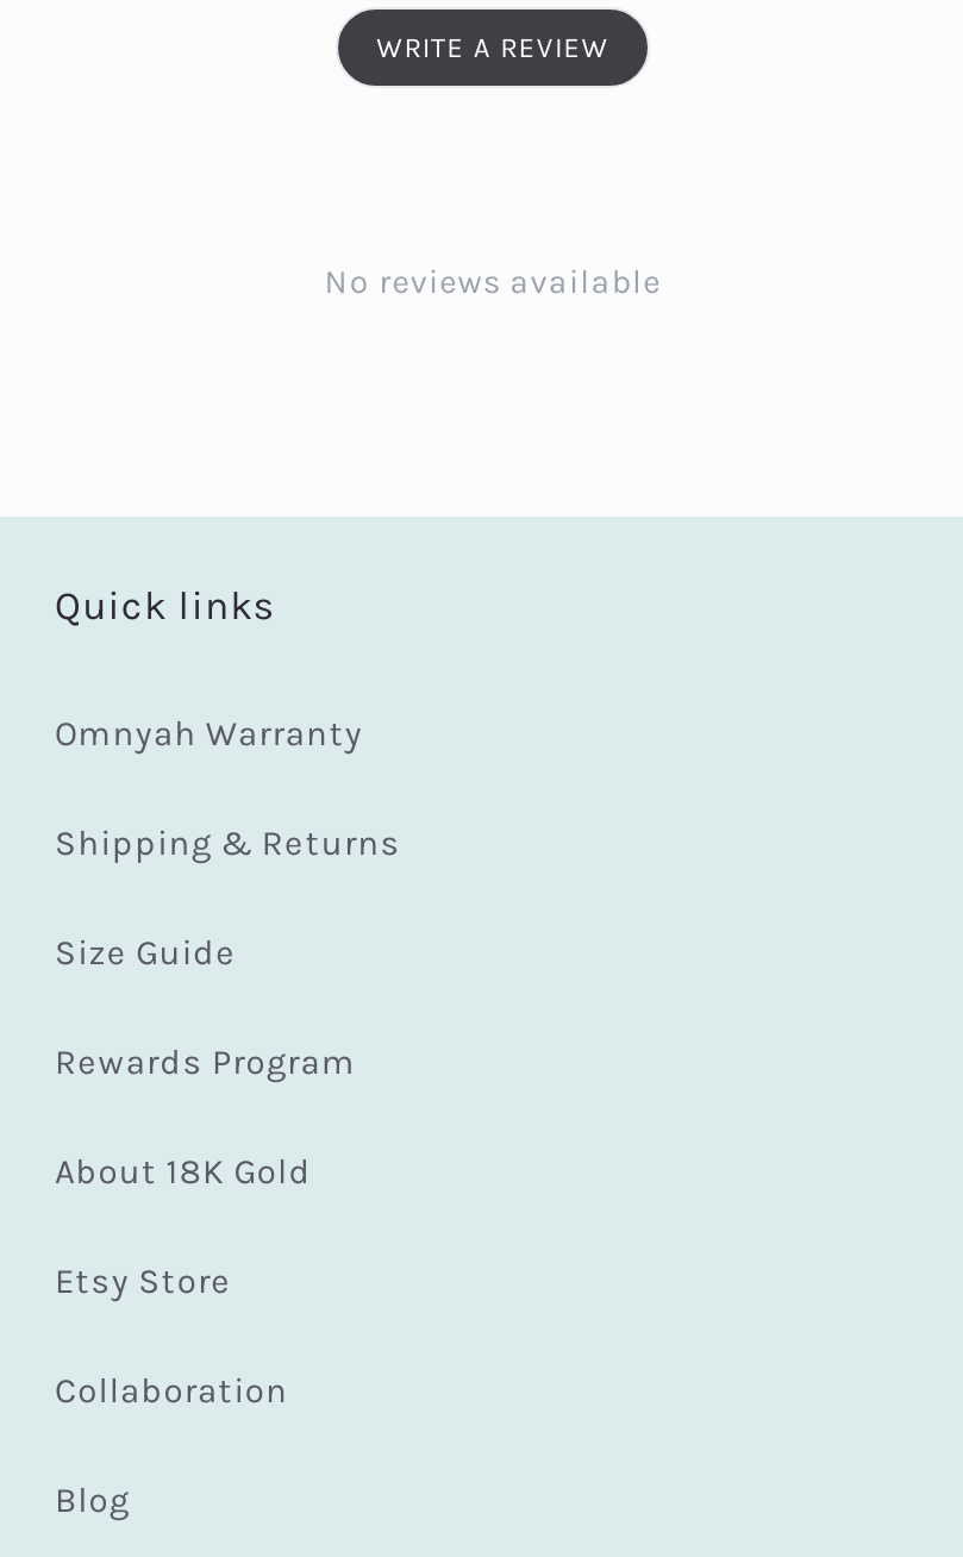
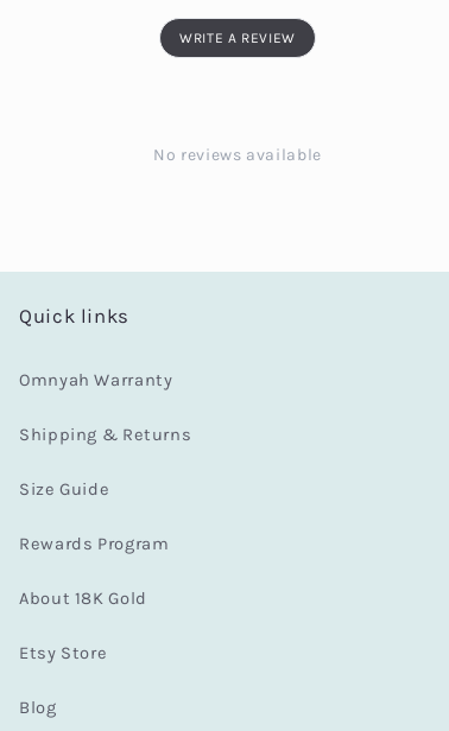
- Collaboration
